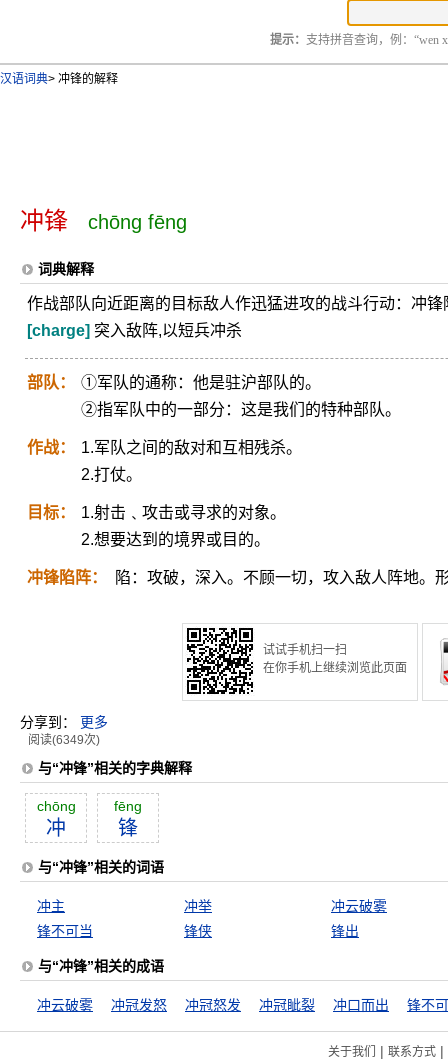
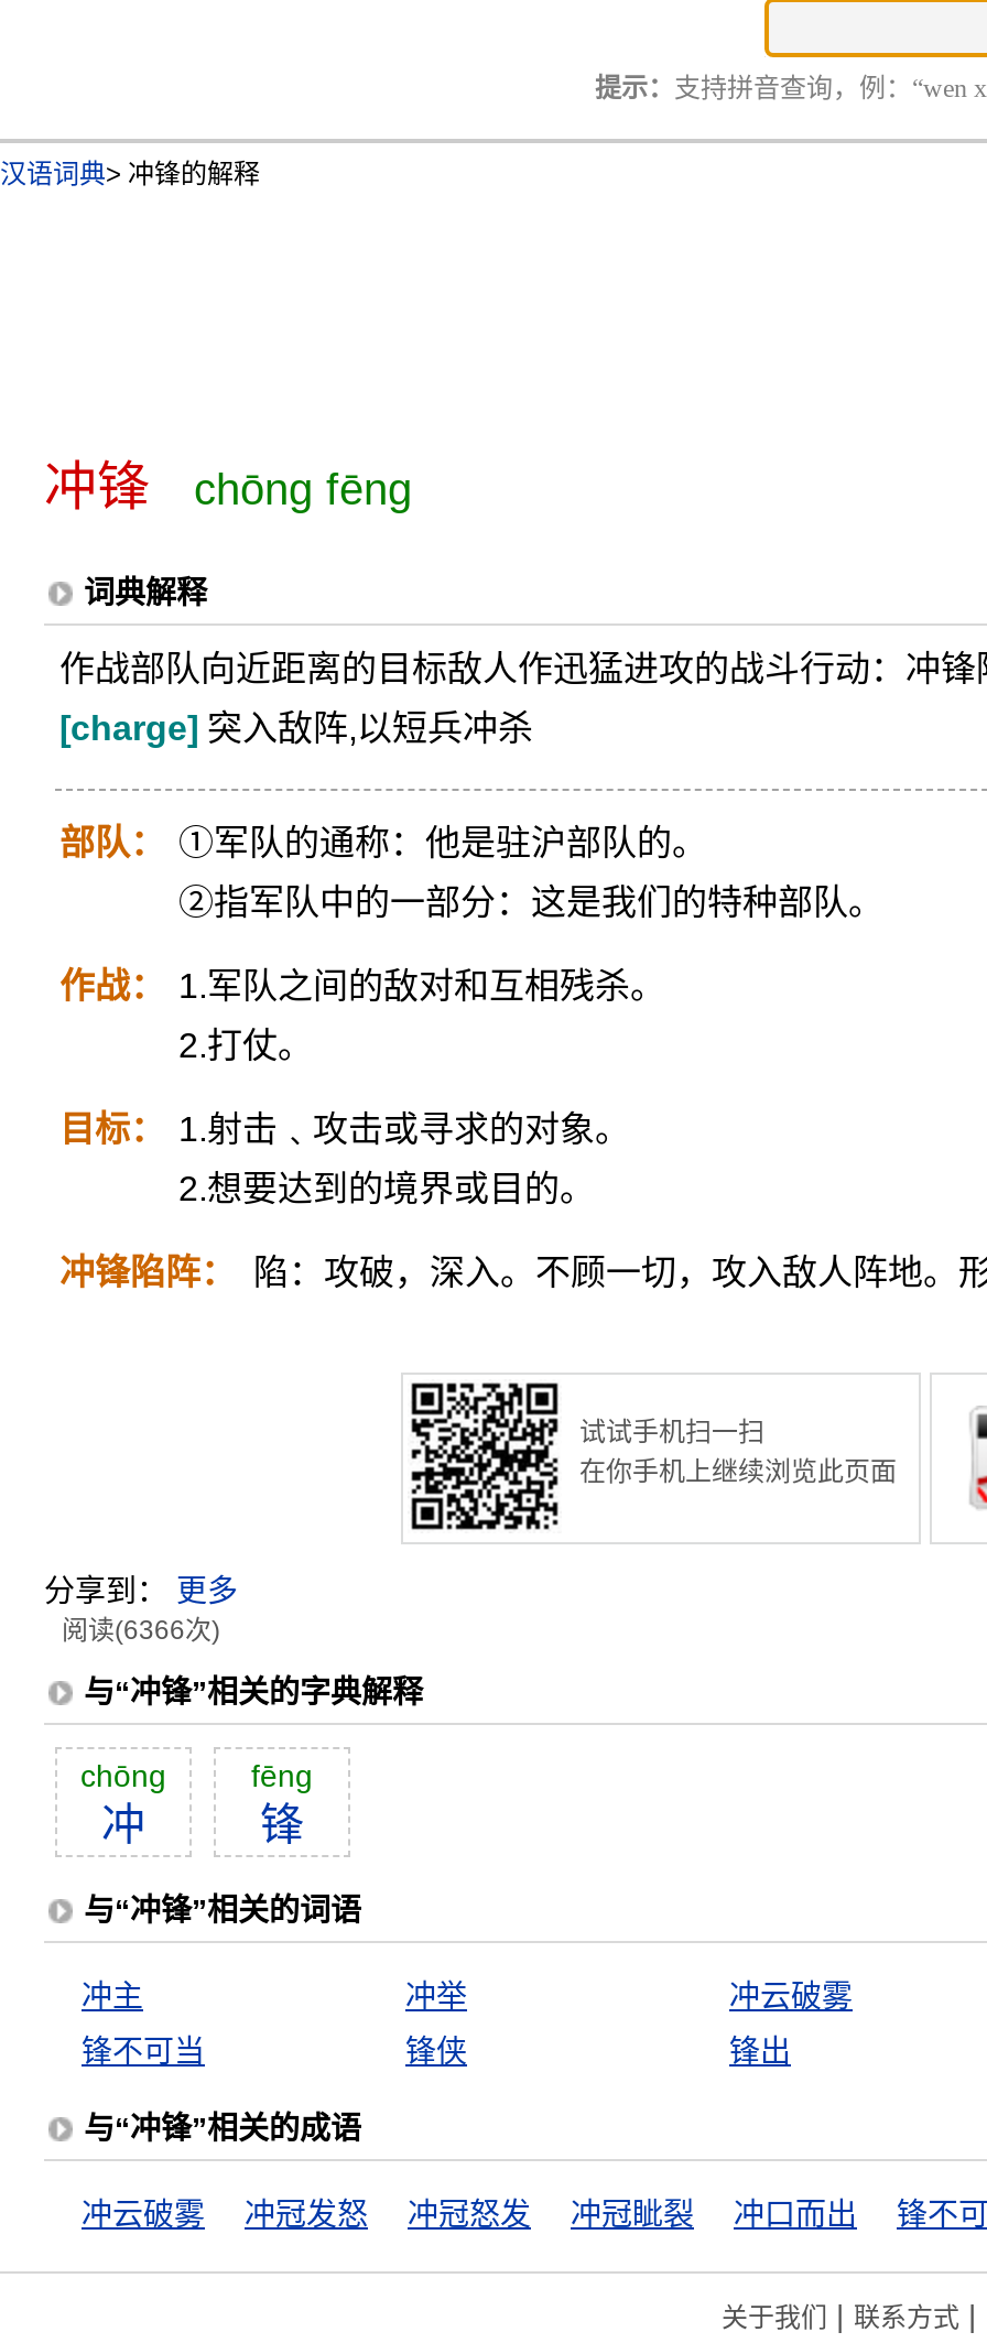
- 阅读(6349次)
+ 阅读(6366次)
